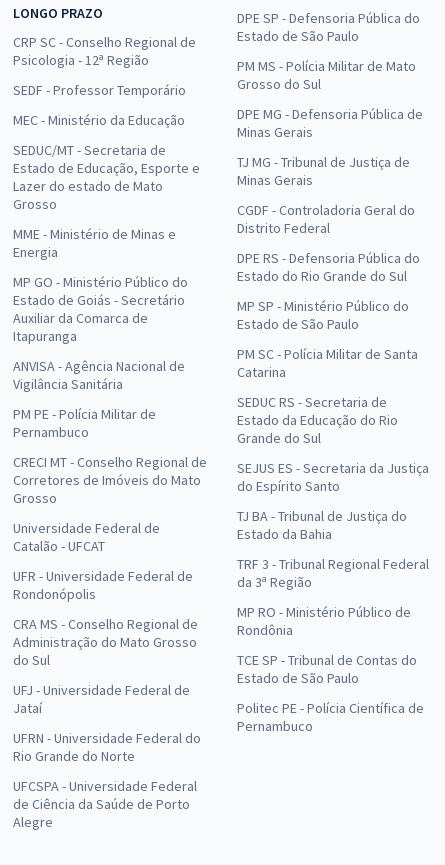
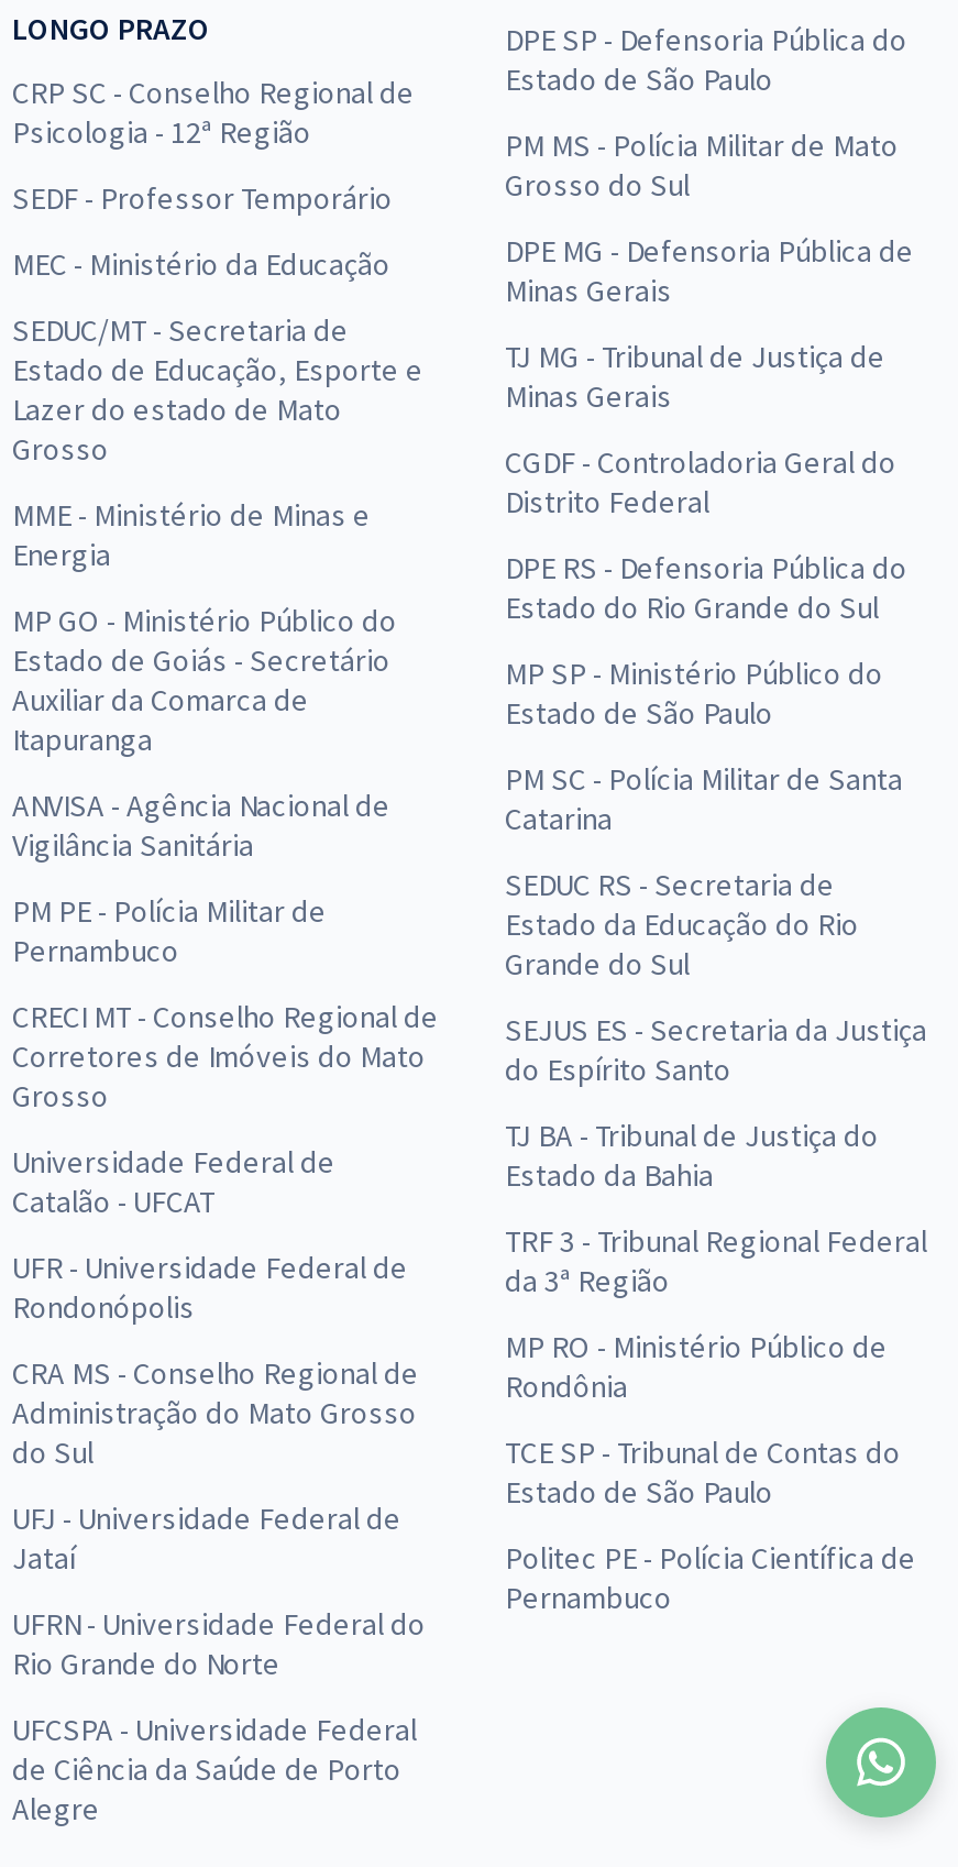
+ [image]
